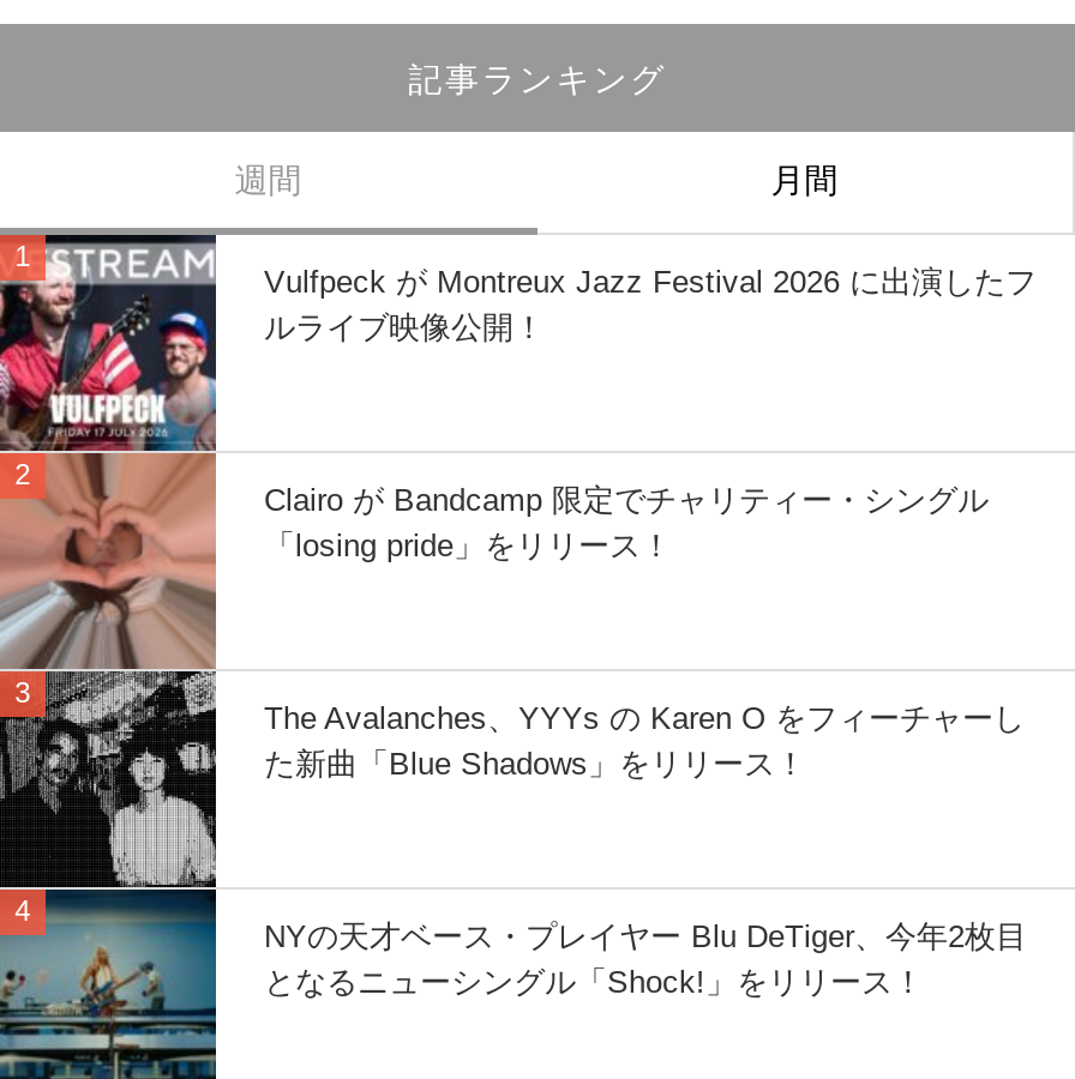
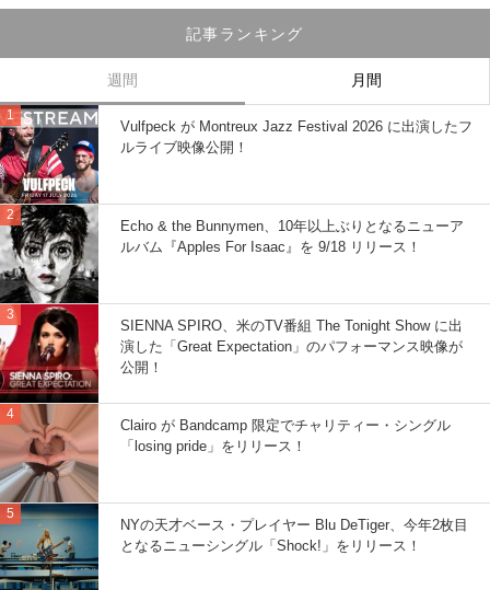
+ Echo & the Bunnymen、10年以上ぶりとなるニューア
+ ルバム『Apples For Isaac』を 9/18 リリース！

+ SIENNA SPIRO、米のTV番組 The Tonight Show に出
+ 演した「Great Expectation」のパフォーマンス映像が
+ 公開！

moved down: Clairo が Bandcamp 限定でチャリティー・シングル | 「losing pride」をリリース！

- [image]
+ [image]

- The Avalanches、YYYs の Karen O をフィーチャーし
- た新曲「Blue Shadows」をリリース！
